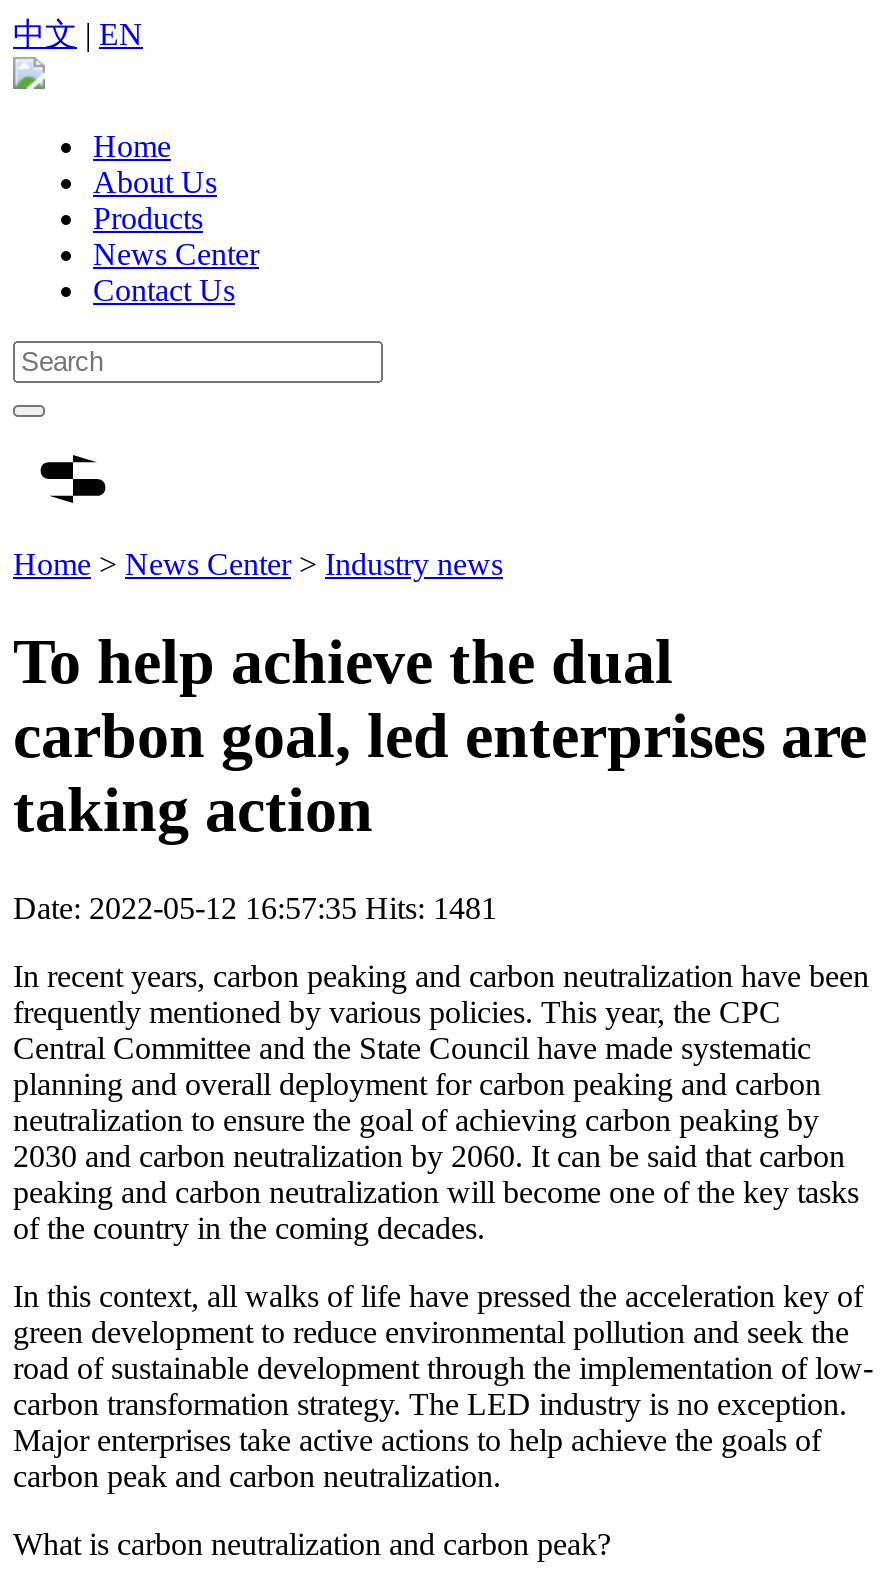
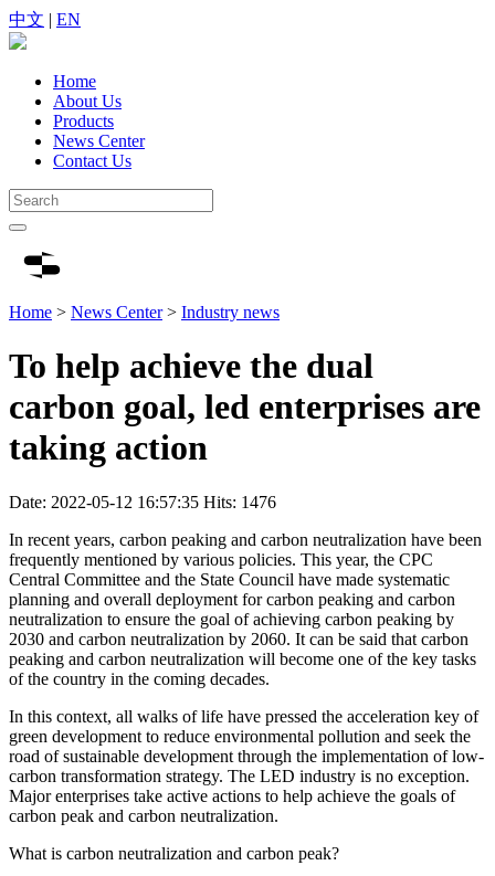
- Date: 2022-05-12 16:57:35 Hits: 1481
+ Date: 2022-05-12 16:57:35 Hits: 1476
